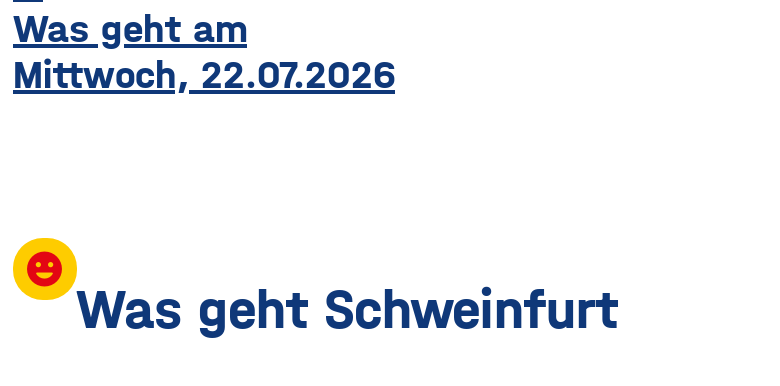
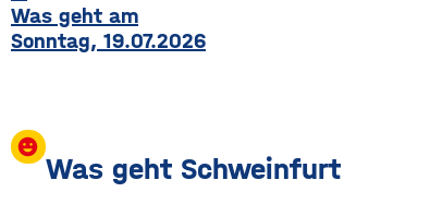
- Mittwoch, 22.07.2026
+ Sonntag, 19.07.2026
